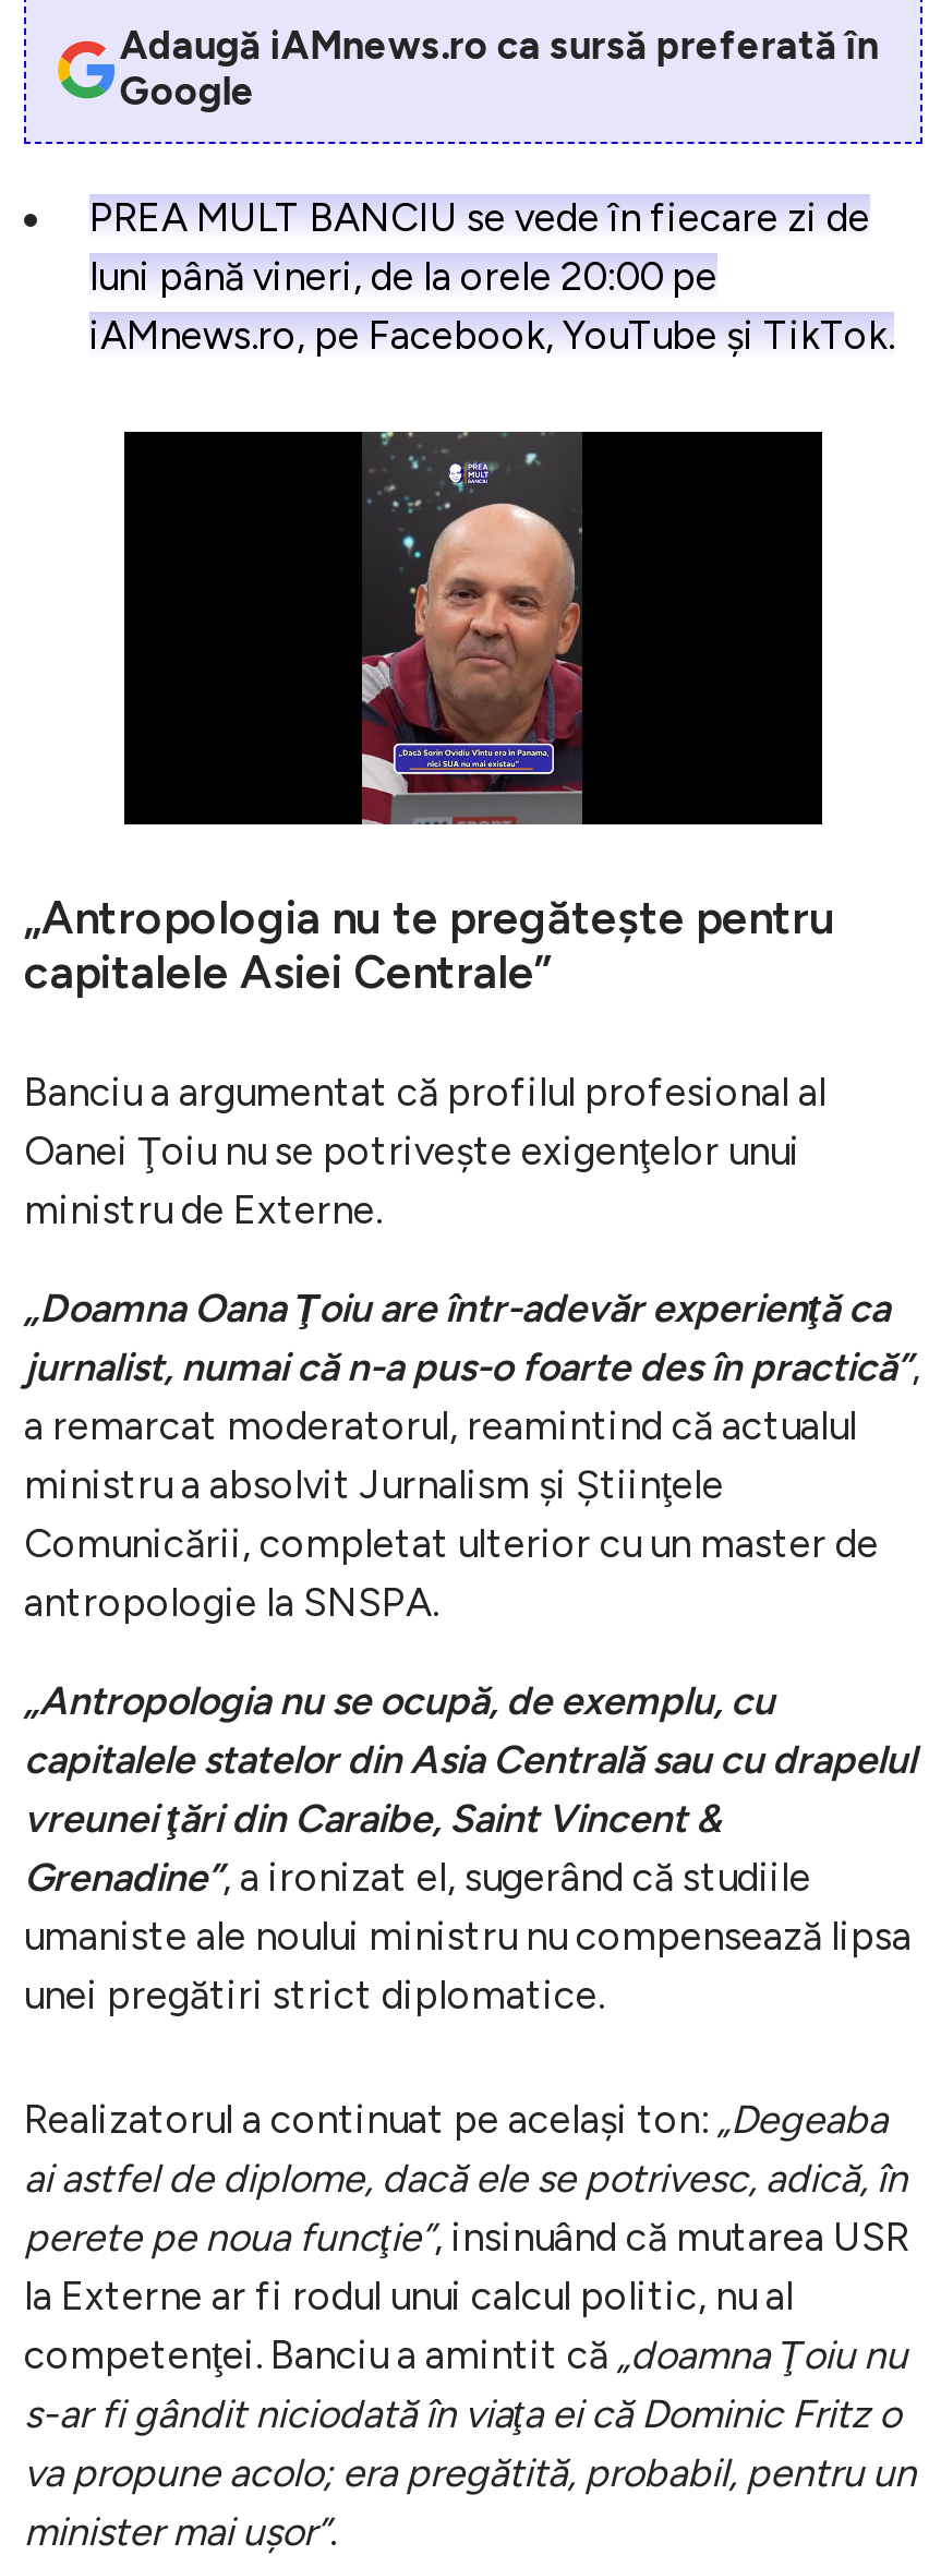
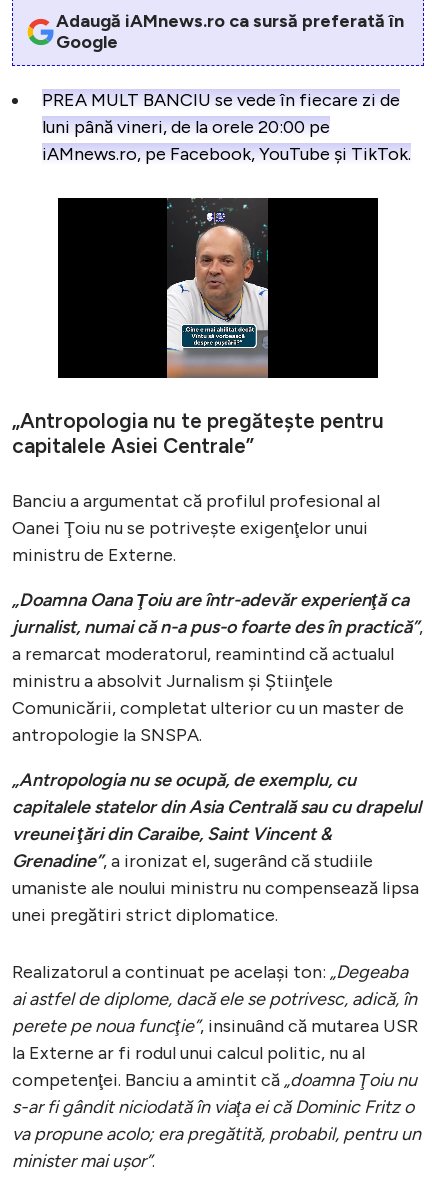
- [image]
+ [image]
